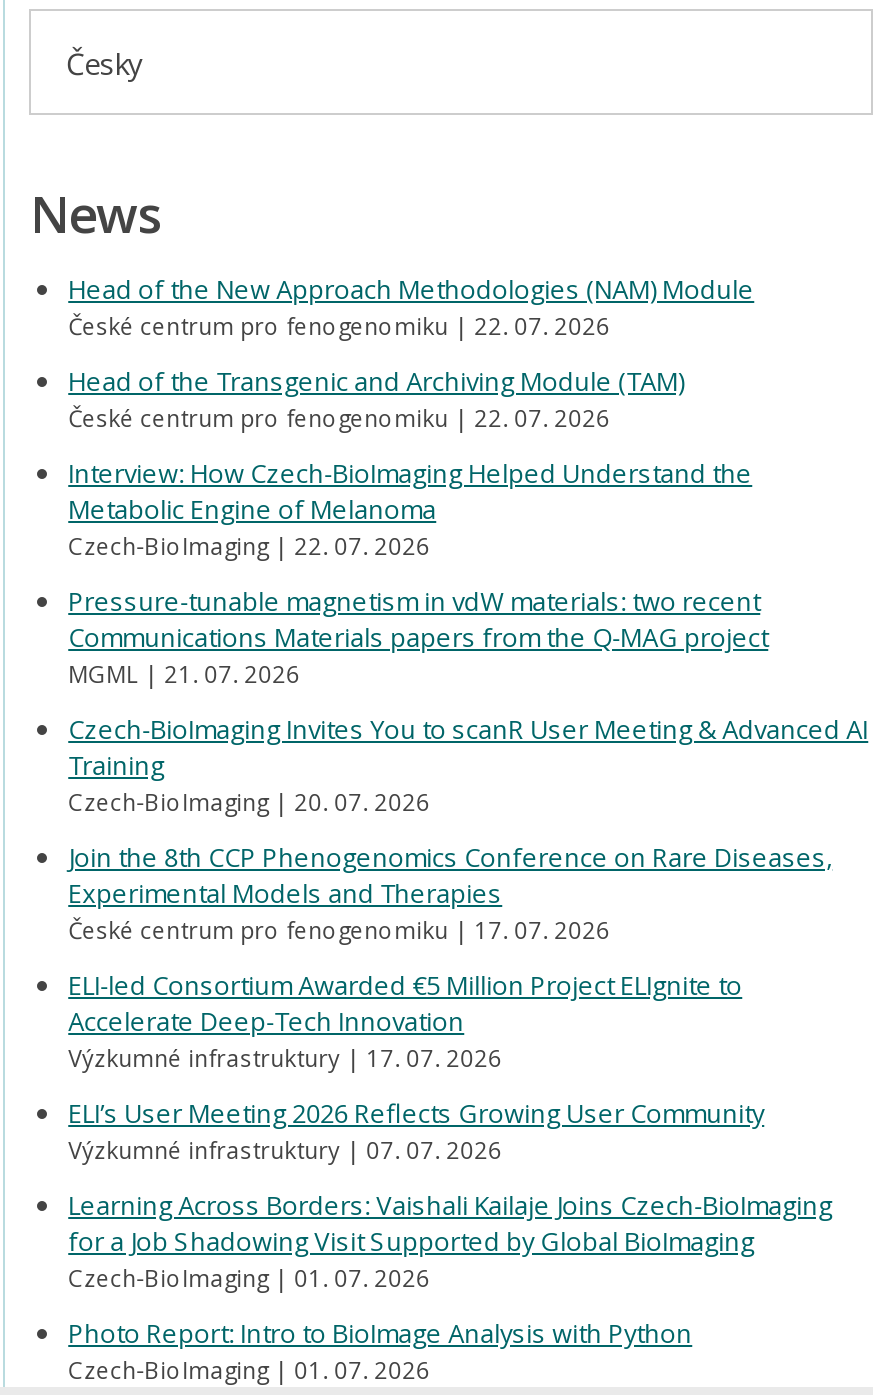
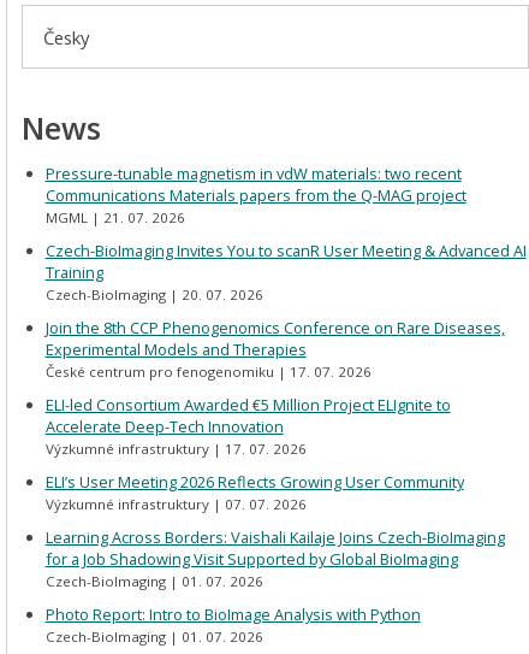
- Head of the New Approach Methodologies (NAM) Module
- České centrum pro fenogenomiku
- 22. 07. 2026
- Head of the Transgenic and Archiving Module (TAM)
- České centrum pro fenogenomiku
- 22. 07. 2026
- Interview: How Czech-BioImaging Helped Understand the
- Metabolic Engine of Melanoma
- Czech-BioImaging
- 22. 07. 2026
